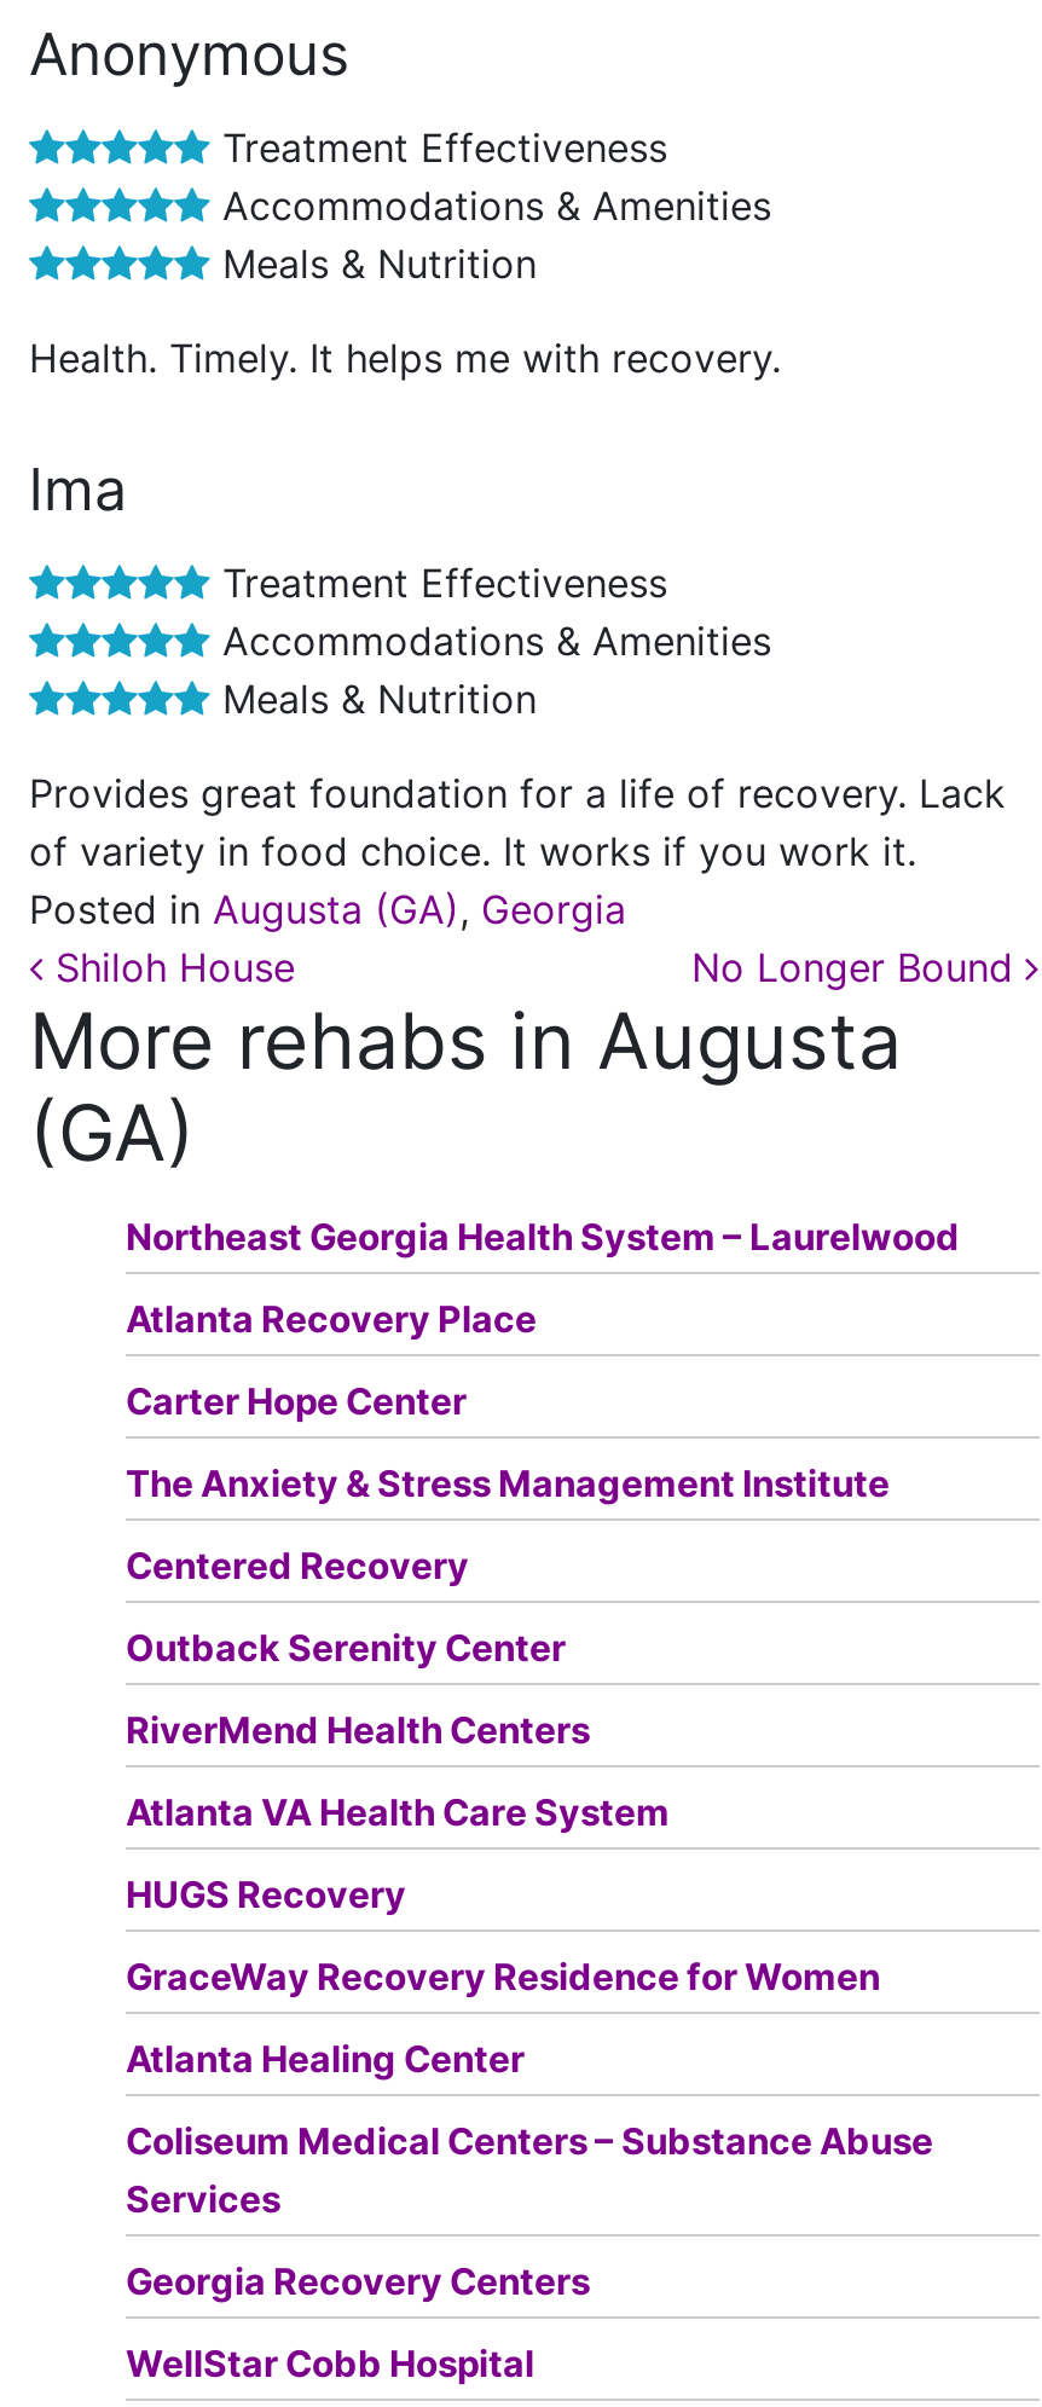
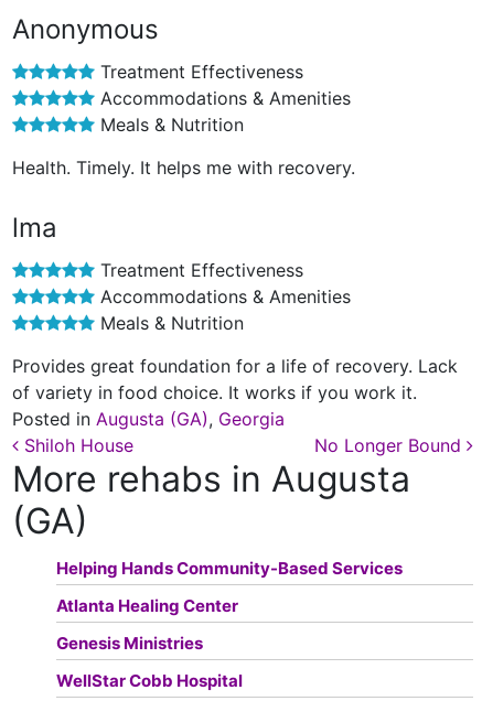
- Northeast Georgia Health System – Laurelwood
- Atlanta Recovery Place
- Carter Hope Center
- The Anxiety & Stress Management Institute
- Centered Recovery
- Outback Serenity Center
- RiverMend Health Centers
- Atlanta VA Health Care System
- HUGS Recovery
- GraceWay Recovery Residence for Women
+ Helping Hands Community-Based Services

- Coliseum Medical Centers – Substance Abuse
- Services
- Georgia Recovery Centers
+ Genesis Ministries
